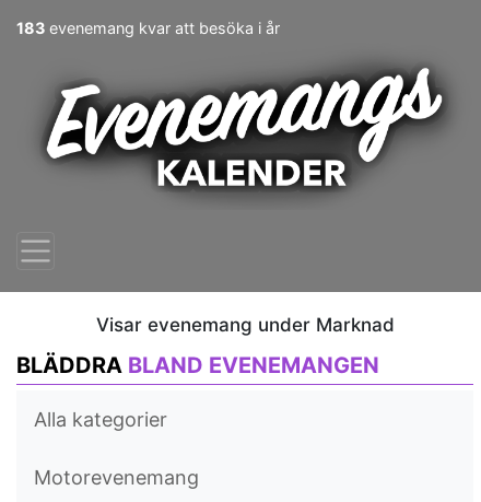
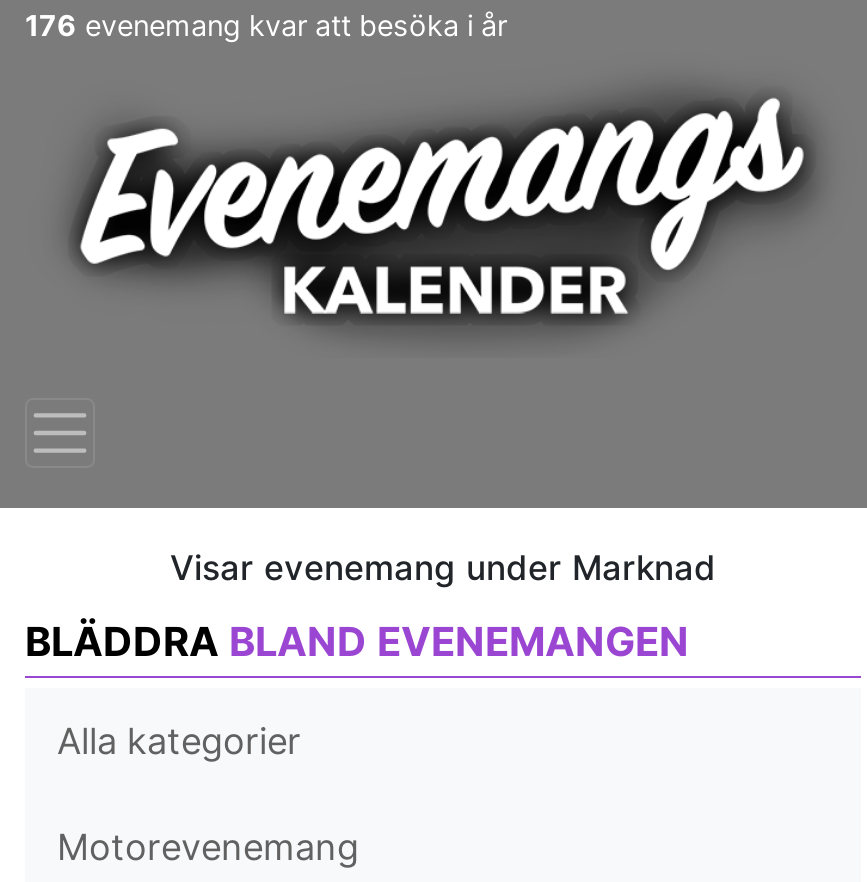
- 183 evenemang kvar att besöka i år
+ 176 evenemang kvar att besöka i år
